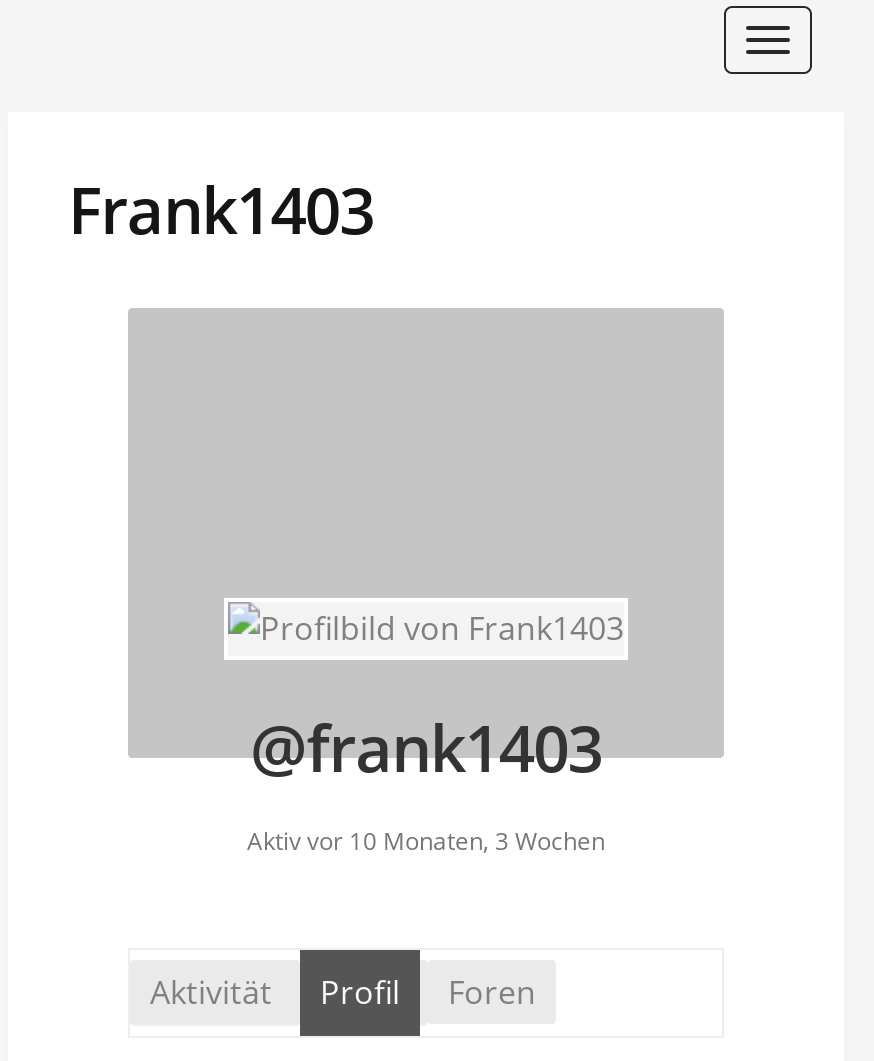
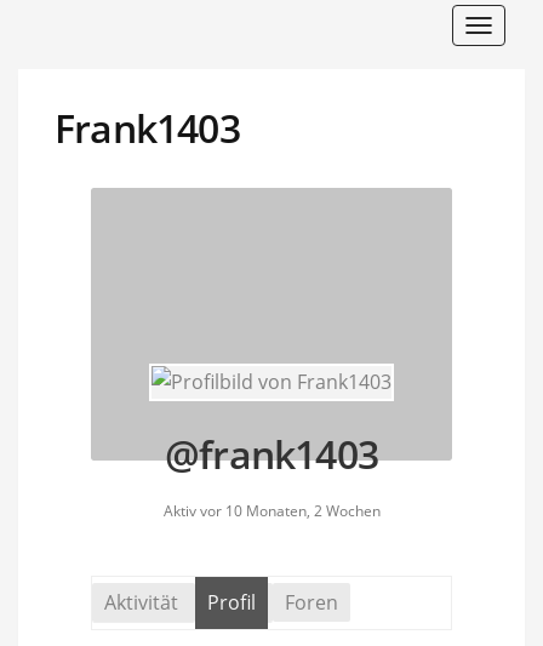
- Aktiv vor 10 Monaten, 3 Wochen
+ Aktiv vor 10 Monaten, 2 Wochen
